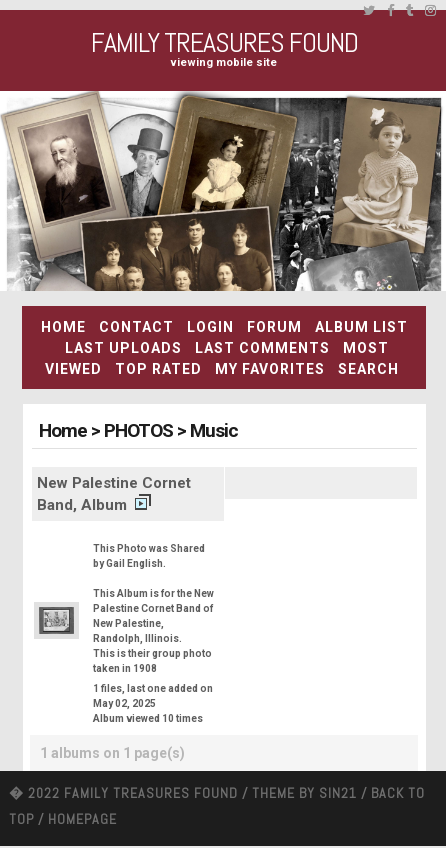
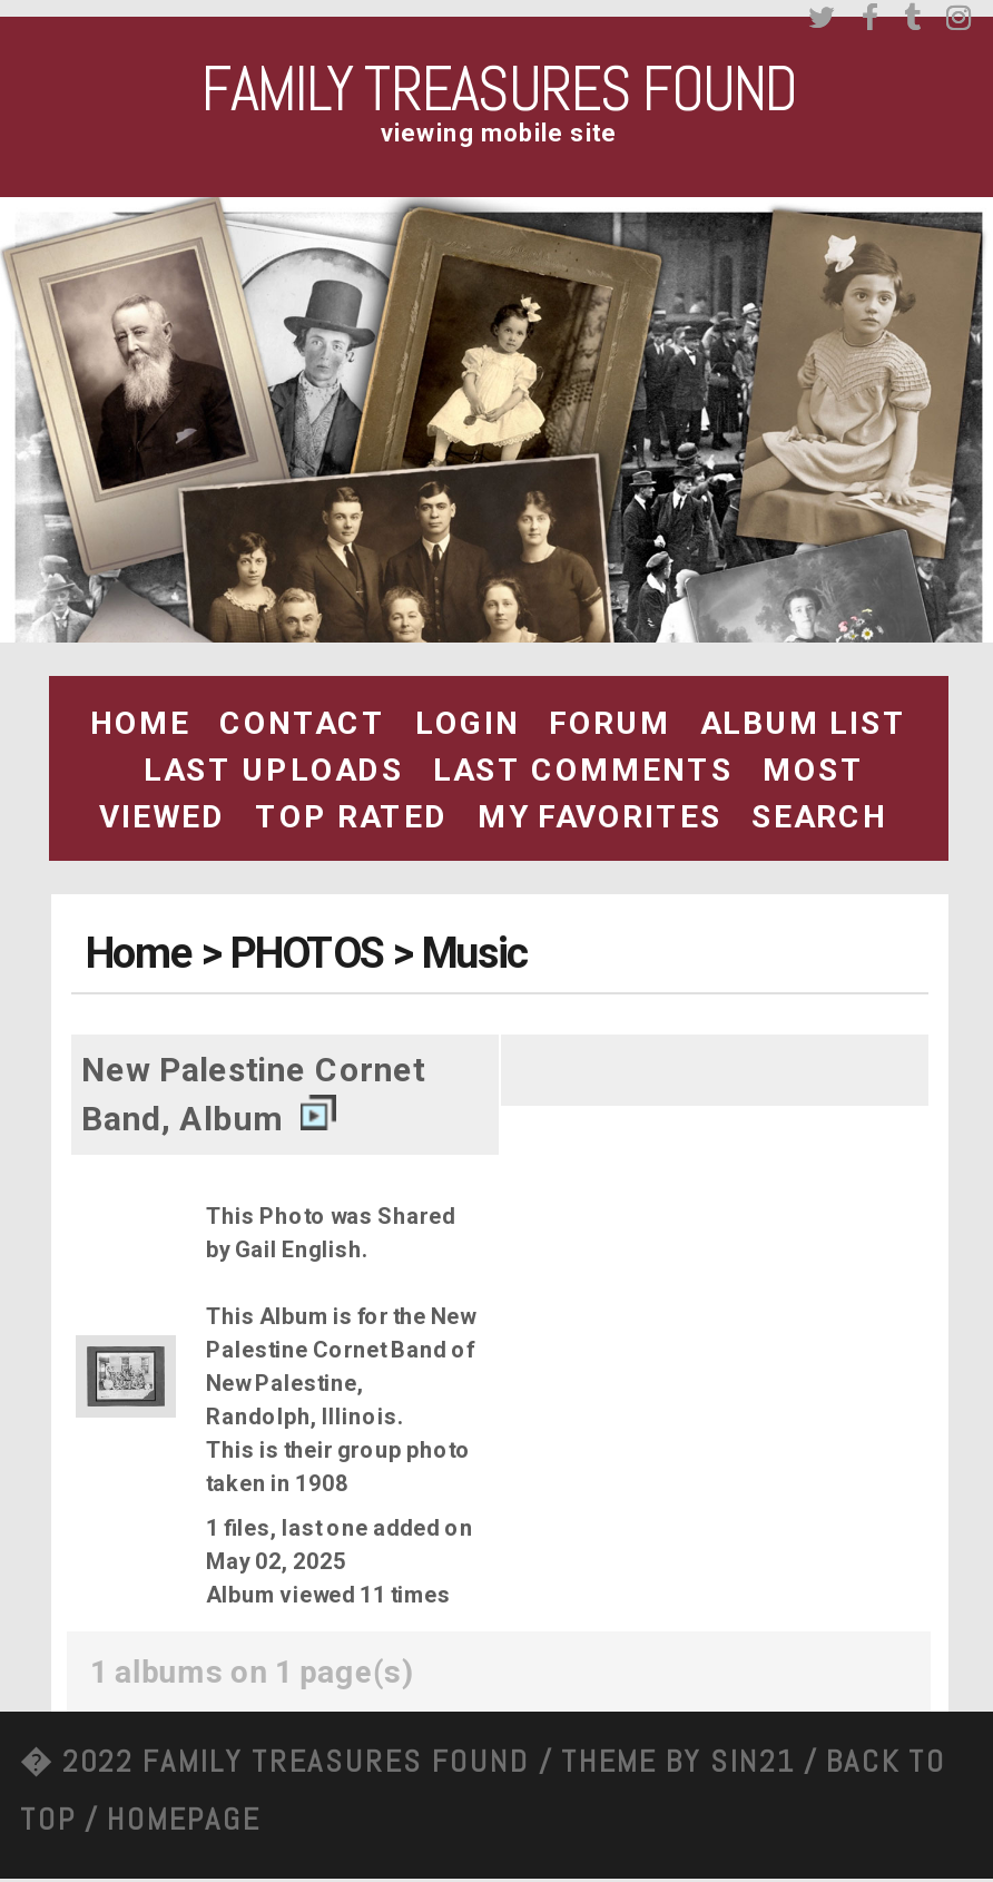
- Album viewed 10 times
+ Album viewed 11 times
